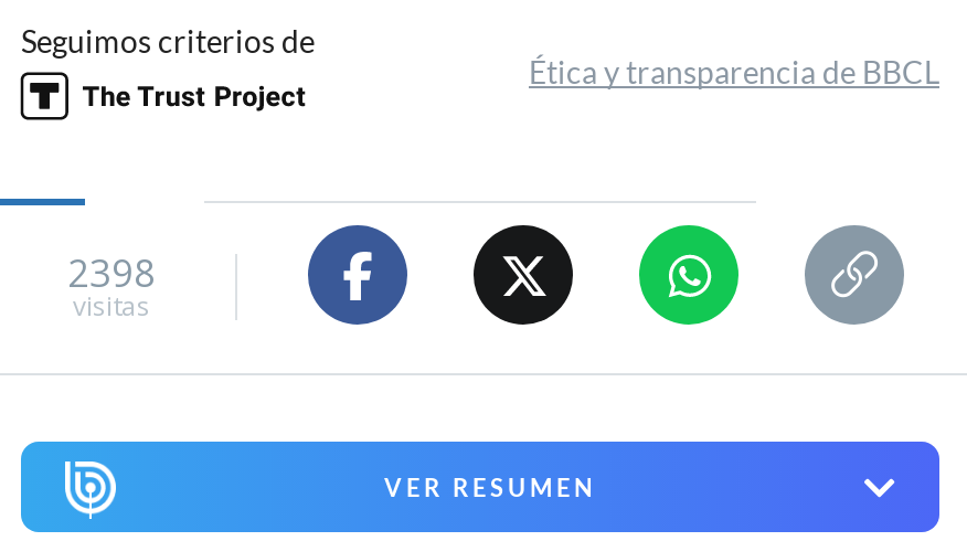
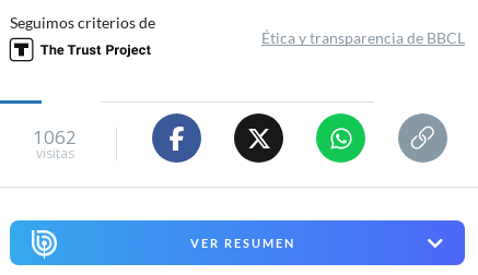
- 2398
+ 1062
